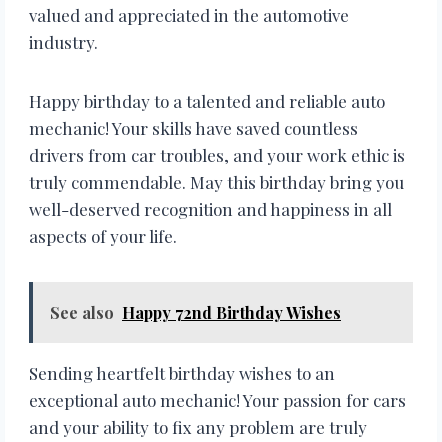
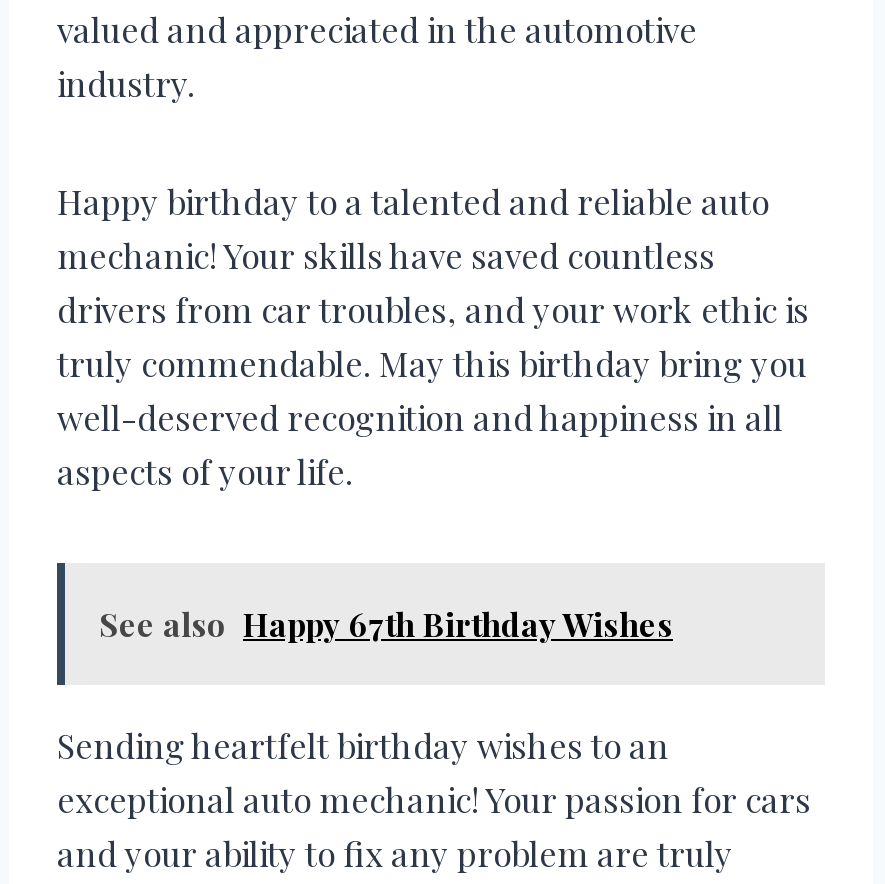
- See also Happy 72nd Birthday Wishes
+ See also Happy 67th Birthday Wishes
